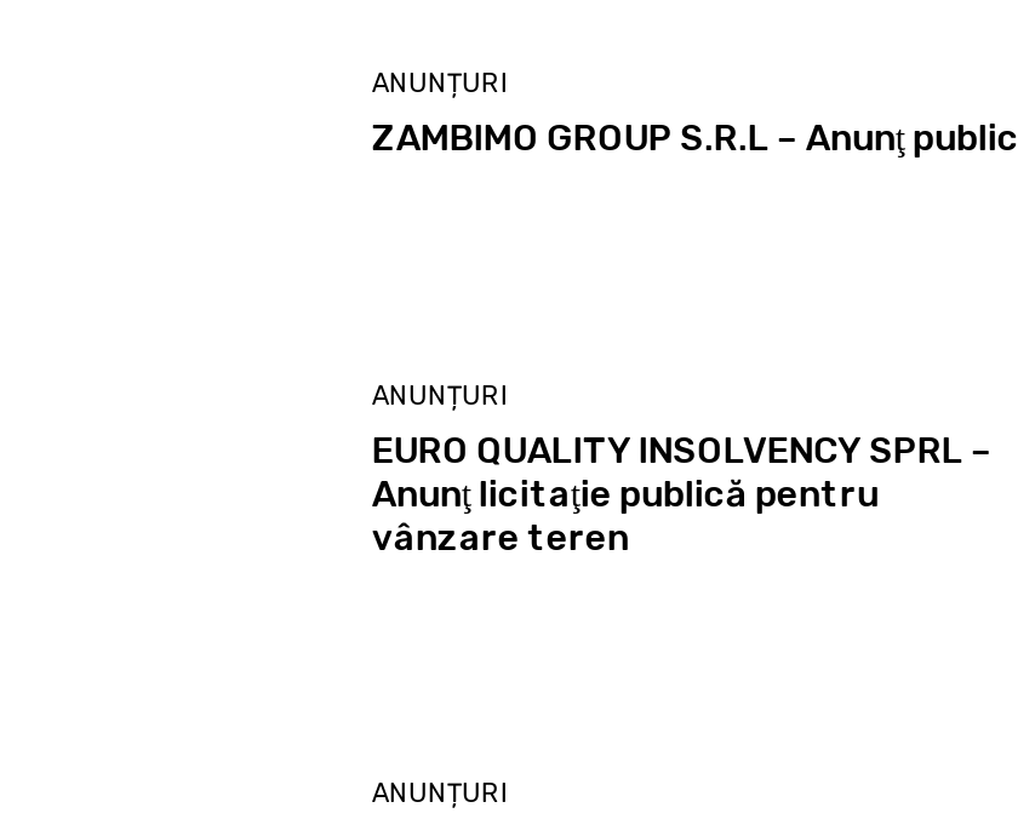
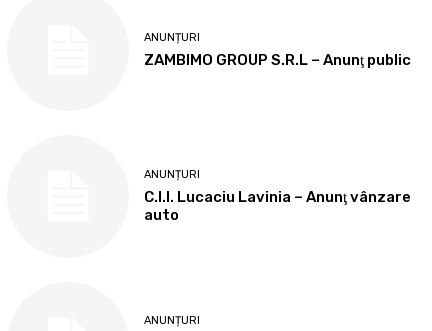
- EURO QUALITY INSOLVENCY SPRL –
- Anunţ licitaţie publică pentru
- vânzare teren
+ C.I.I. Lucaciu Lavinia – Anunţ vânzare
+ auto
